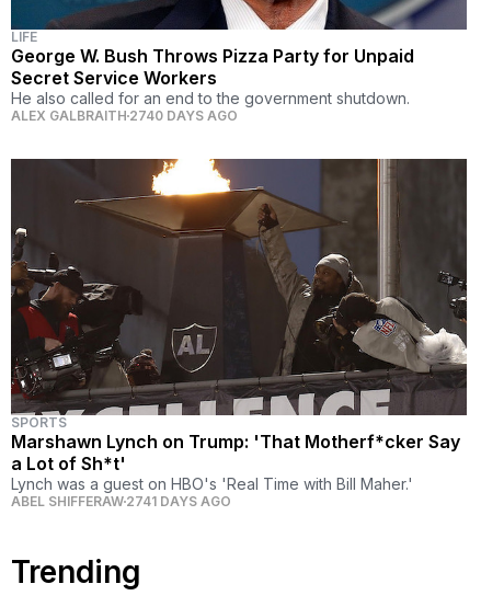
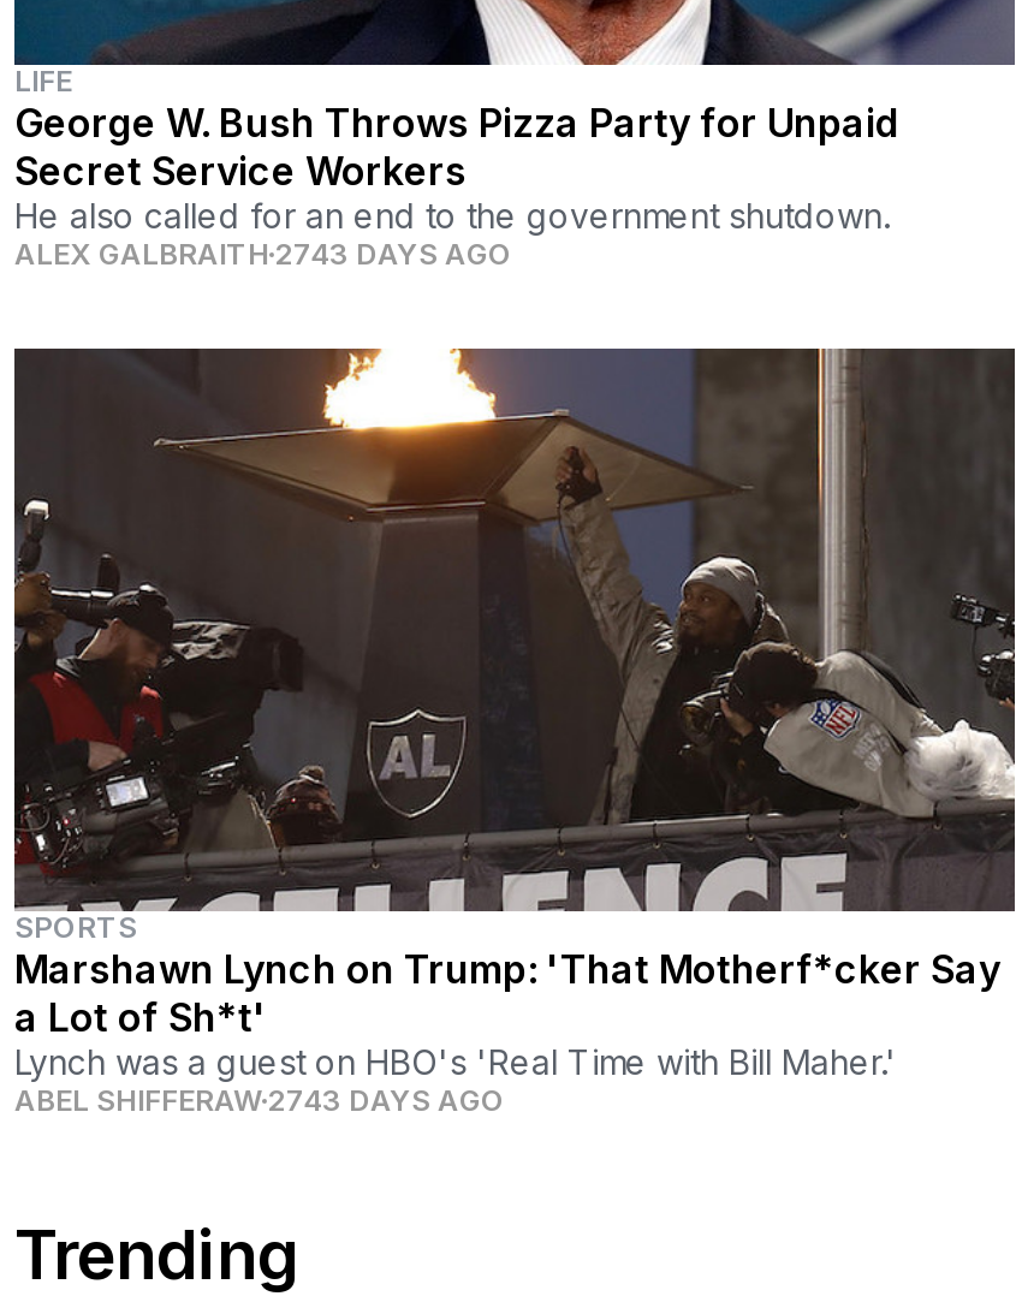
- ALEX GALBRAITH 2740 DAYS AGO
+ ALEX GALBRAITH 2743 DAYS AGO

- ABEL SHIFFERAW 2741 DAYS AGO
+ ABEL SHIFFERAW 2743 DAYS AGO
